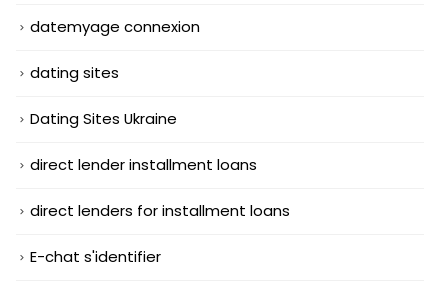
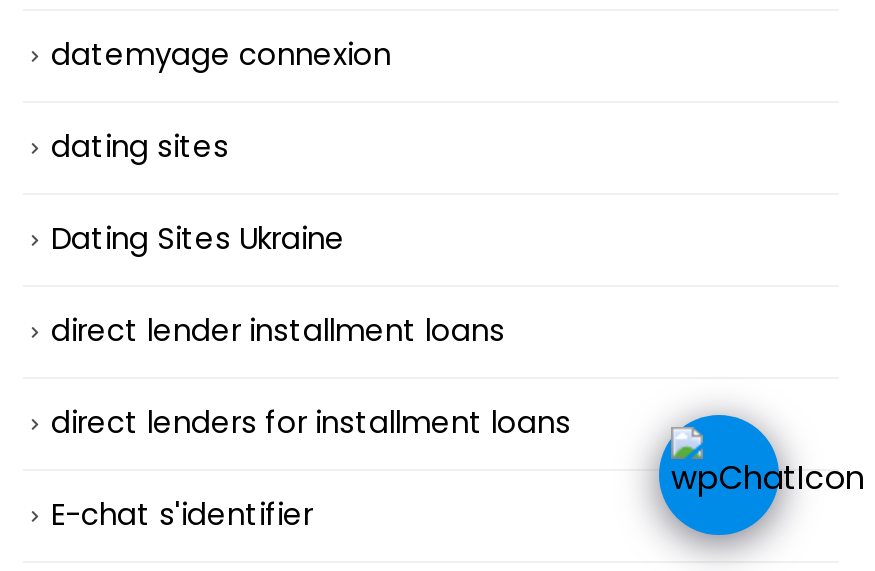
+ [image]
